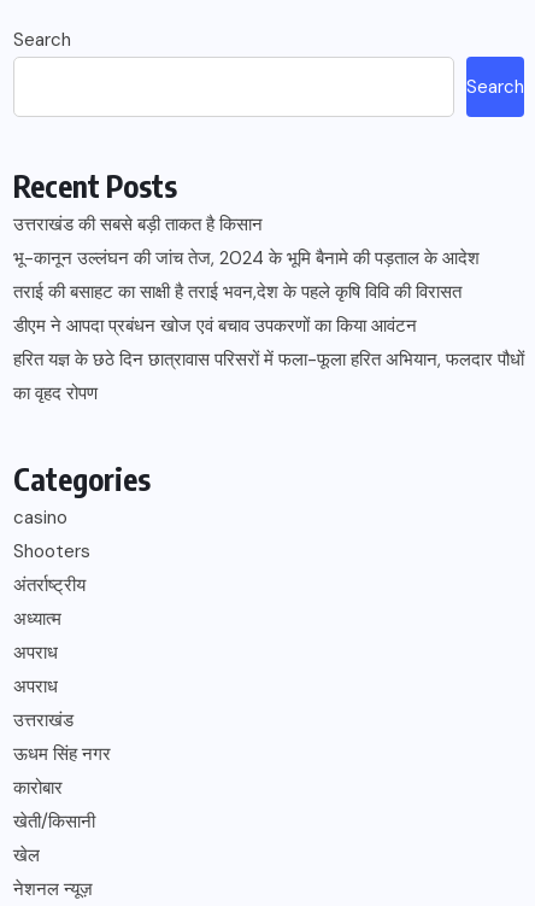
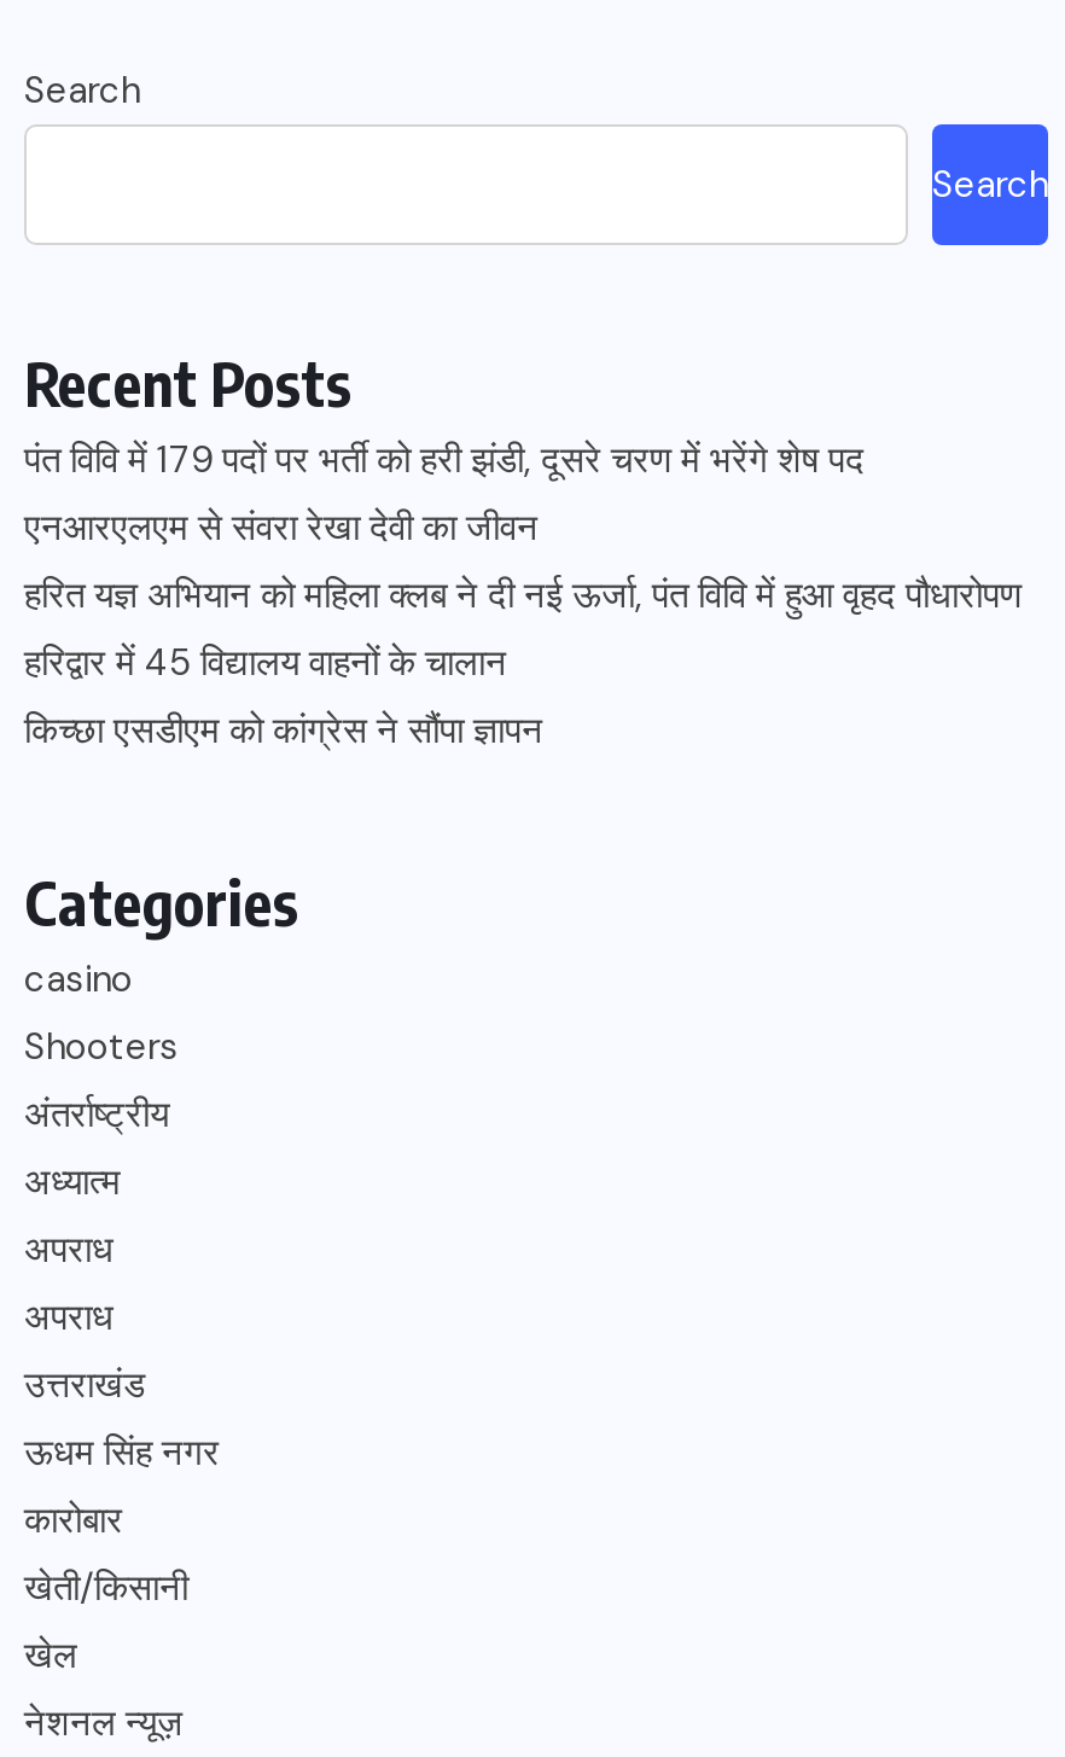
- उत्तराखंड की सबसे बड़ी ताकत है किसान
- भू-कानून उल्लंघन की जांच तेज, 2024 के भूमि बैनामे की पड़ताल के आदेश
- तराई की बसाहट का साक्षी है तराई भवन,देश के पहले कृषि विवि की विरासत
- डीएम ने आपदा प्रबंधन खोज एवं बचाव उपकरणों का किया आवंटन
- हरित यज्ञ के छठे दिन छात्रावास परिसरों में फला-फूला हरित अभियान, फलदार पौधों
- का वृहद रोपण
+ पंत विवि में 179 पदों पर भर्ती को हरी झंडी, दूसरे चरण में भरेंगे शेष पद
+ एनआरएलएम से संवरा रेखा देवी का जीवन
+ हरित यज्ञ अभियान को महिला क्लब ने दी नई ऊर्जा, पंत विवि में हुआ वृहद पौधारोपण
+ हरिद्वार में 45 विद्यालय वाहनों के चालान
+ किच्छा एसडीएम को कांग्रेस ने सौंपा ज्ञापन
